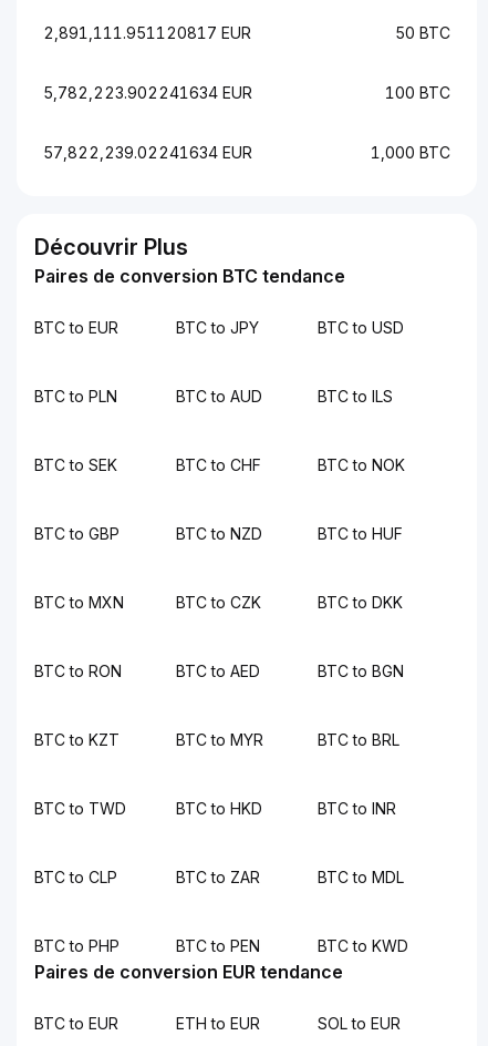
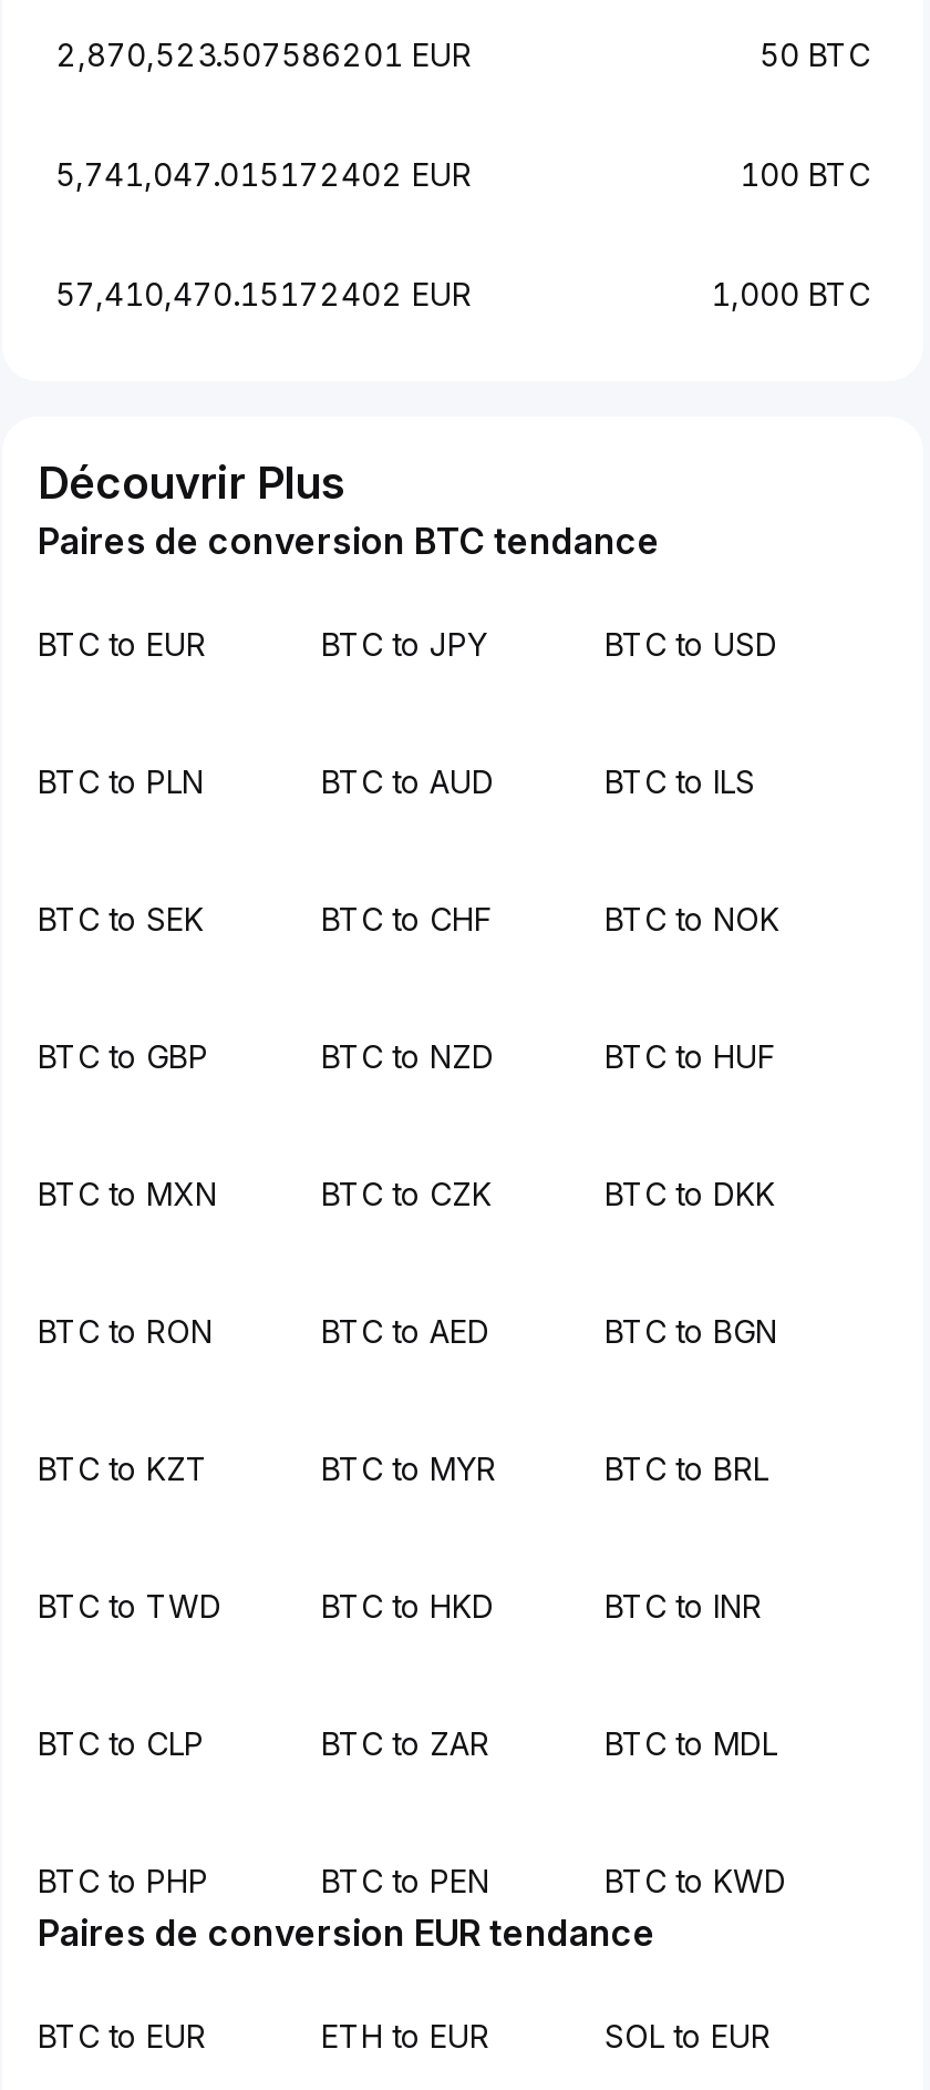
- 2,891,111.951120817 EUR
+ 2,870,523.507586201 EUR

- 5,782,223.902241634 EUR
+ 5,741,047.015172402 EUR

- 57,822,239.02241634 EUR
+ 57,410,470.15172402 EUR
